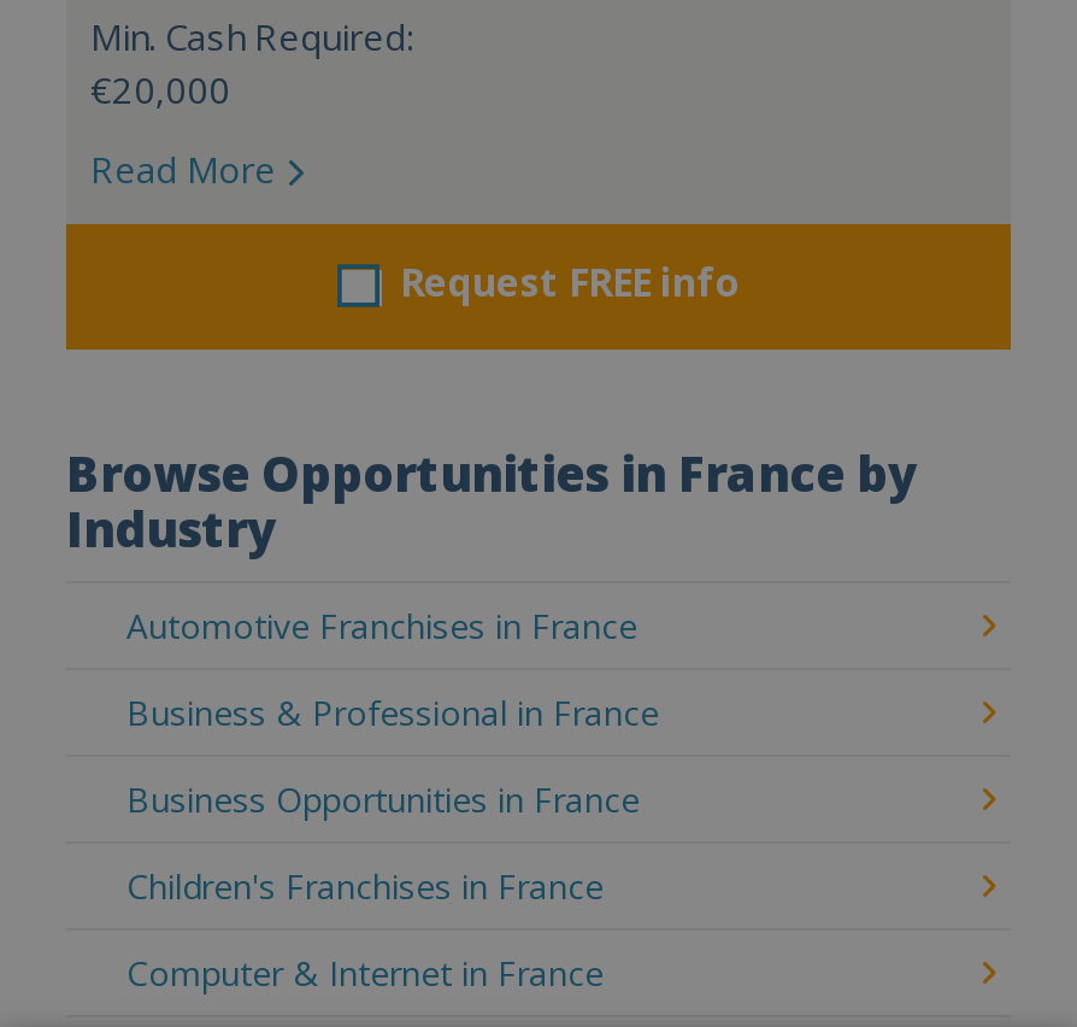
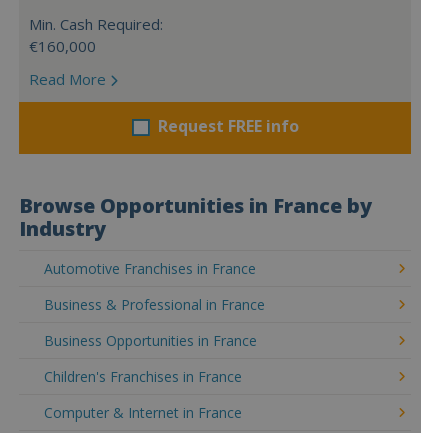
- €20,000
+ €160,000
